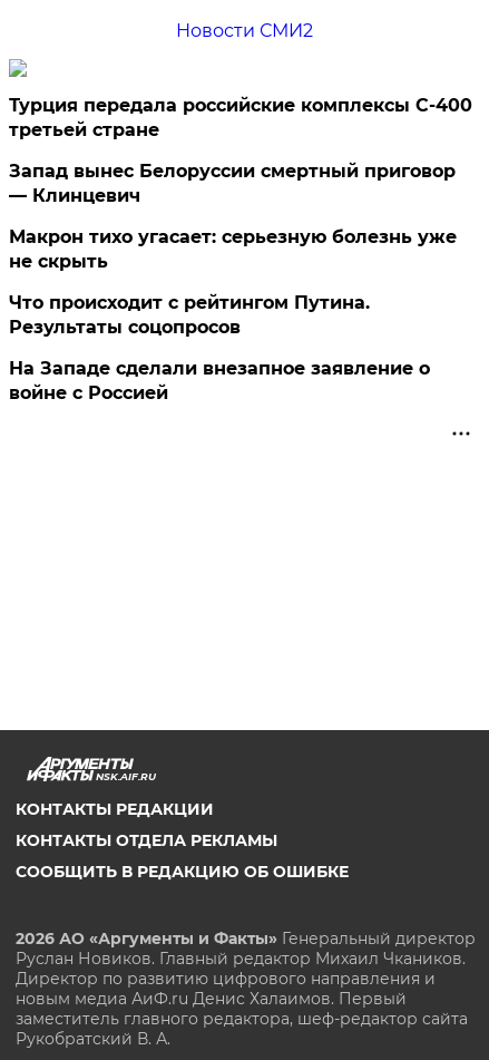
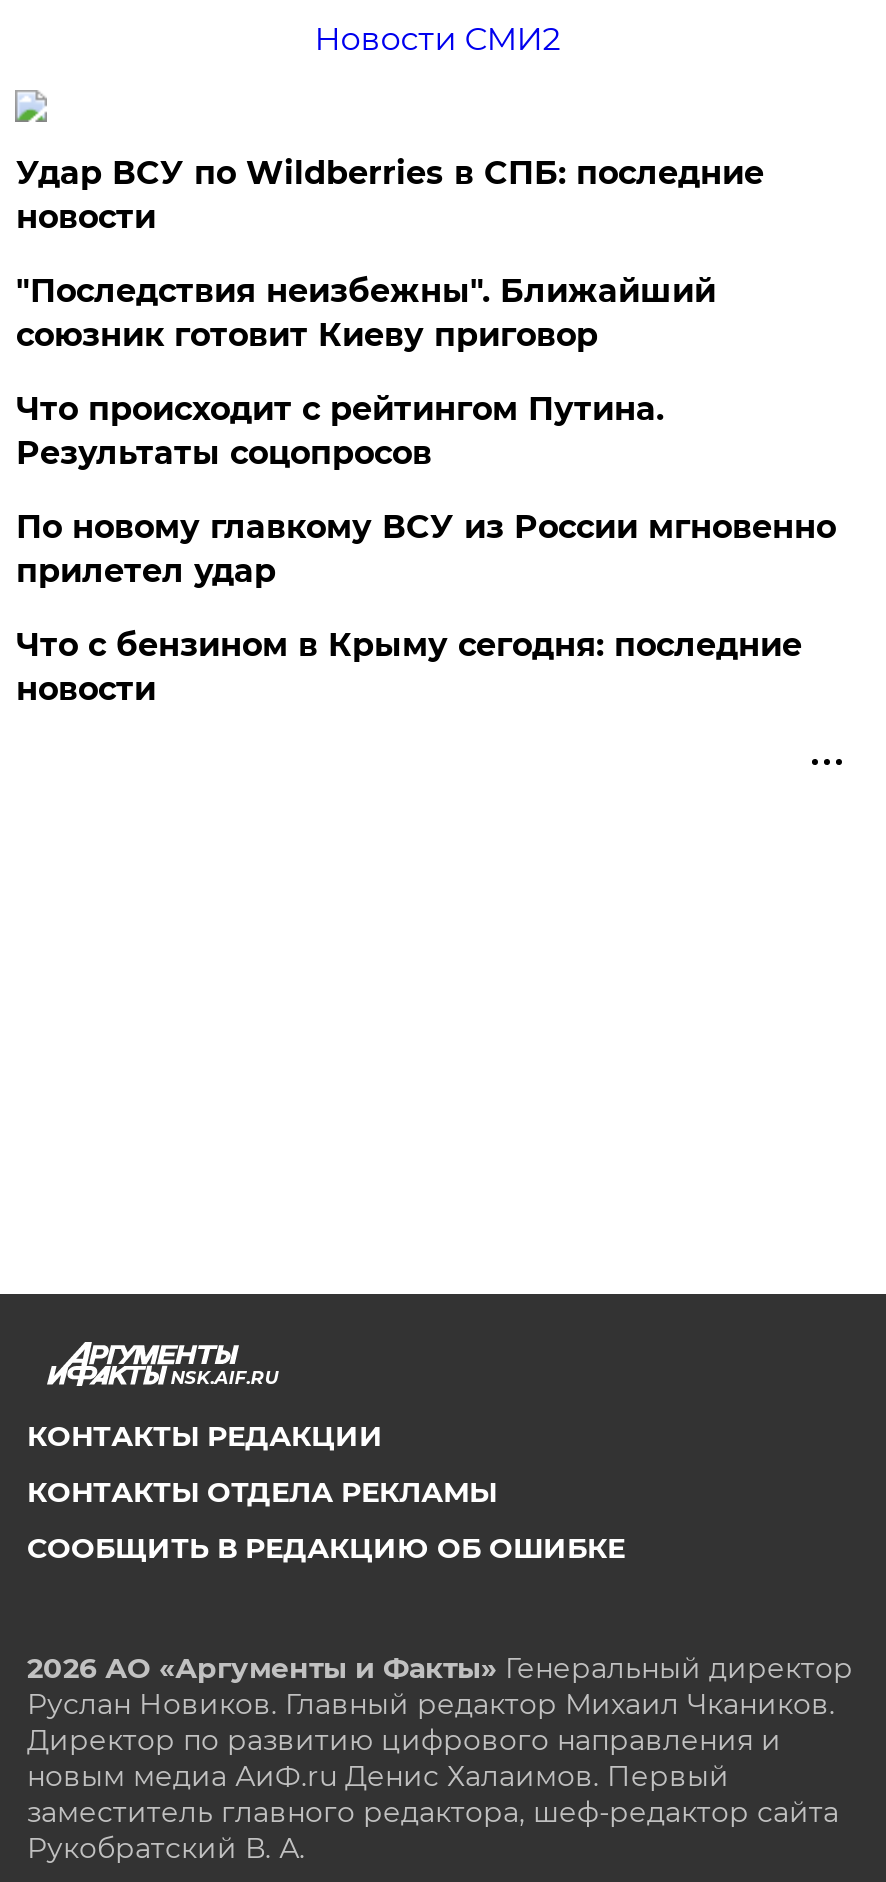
- Турция передала российские комплексы С-400
- третьей стране
- Запад вынес Белоруссии смертный приговор
- — Клинцевич
- Макрон тихо угасает: серьезную болезнь уже
- не скрыть
+ Удар ВСУ по Wildberries в СПБ: последние
+ новости
+ "Последствия неизбежны". Ближайший
+ союзник готовит Киеву приговор

moved up: Что происходит с рейтингом Путина. | Результаты соцопросов

- На Западе сделали внезапное заявление о
- войне с Россией
+ По новому главкому ВСУ из России мгновенно
+ прилетел удар
+ Что с бензином в Крыму сегодня: последние
+ новости
